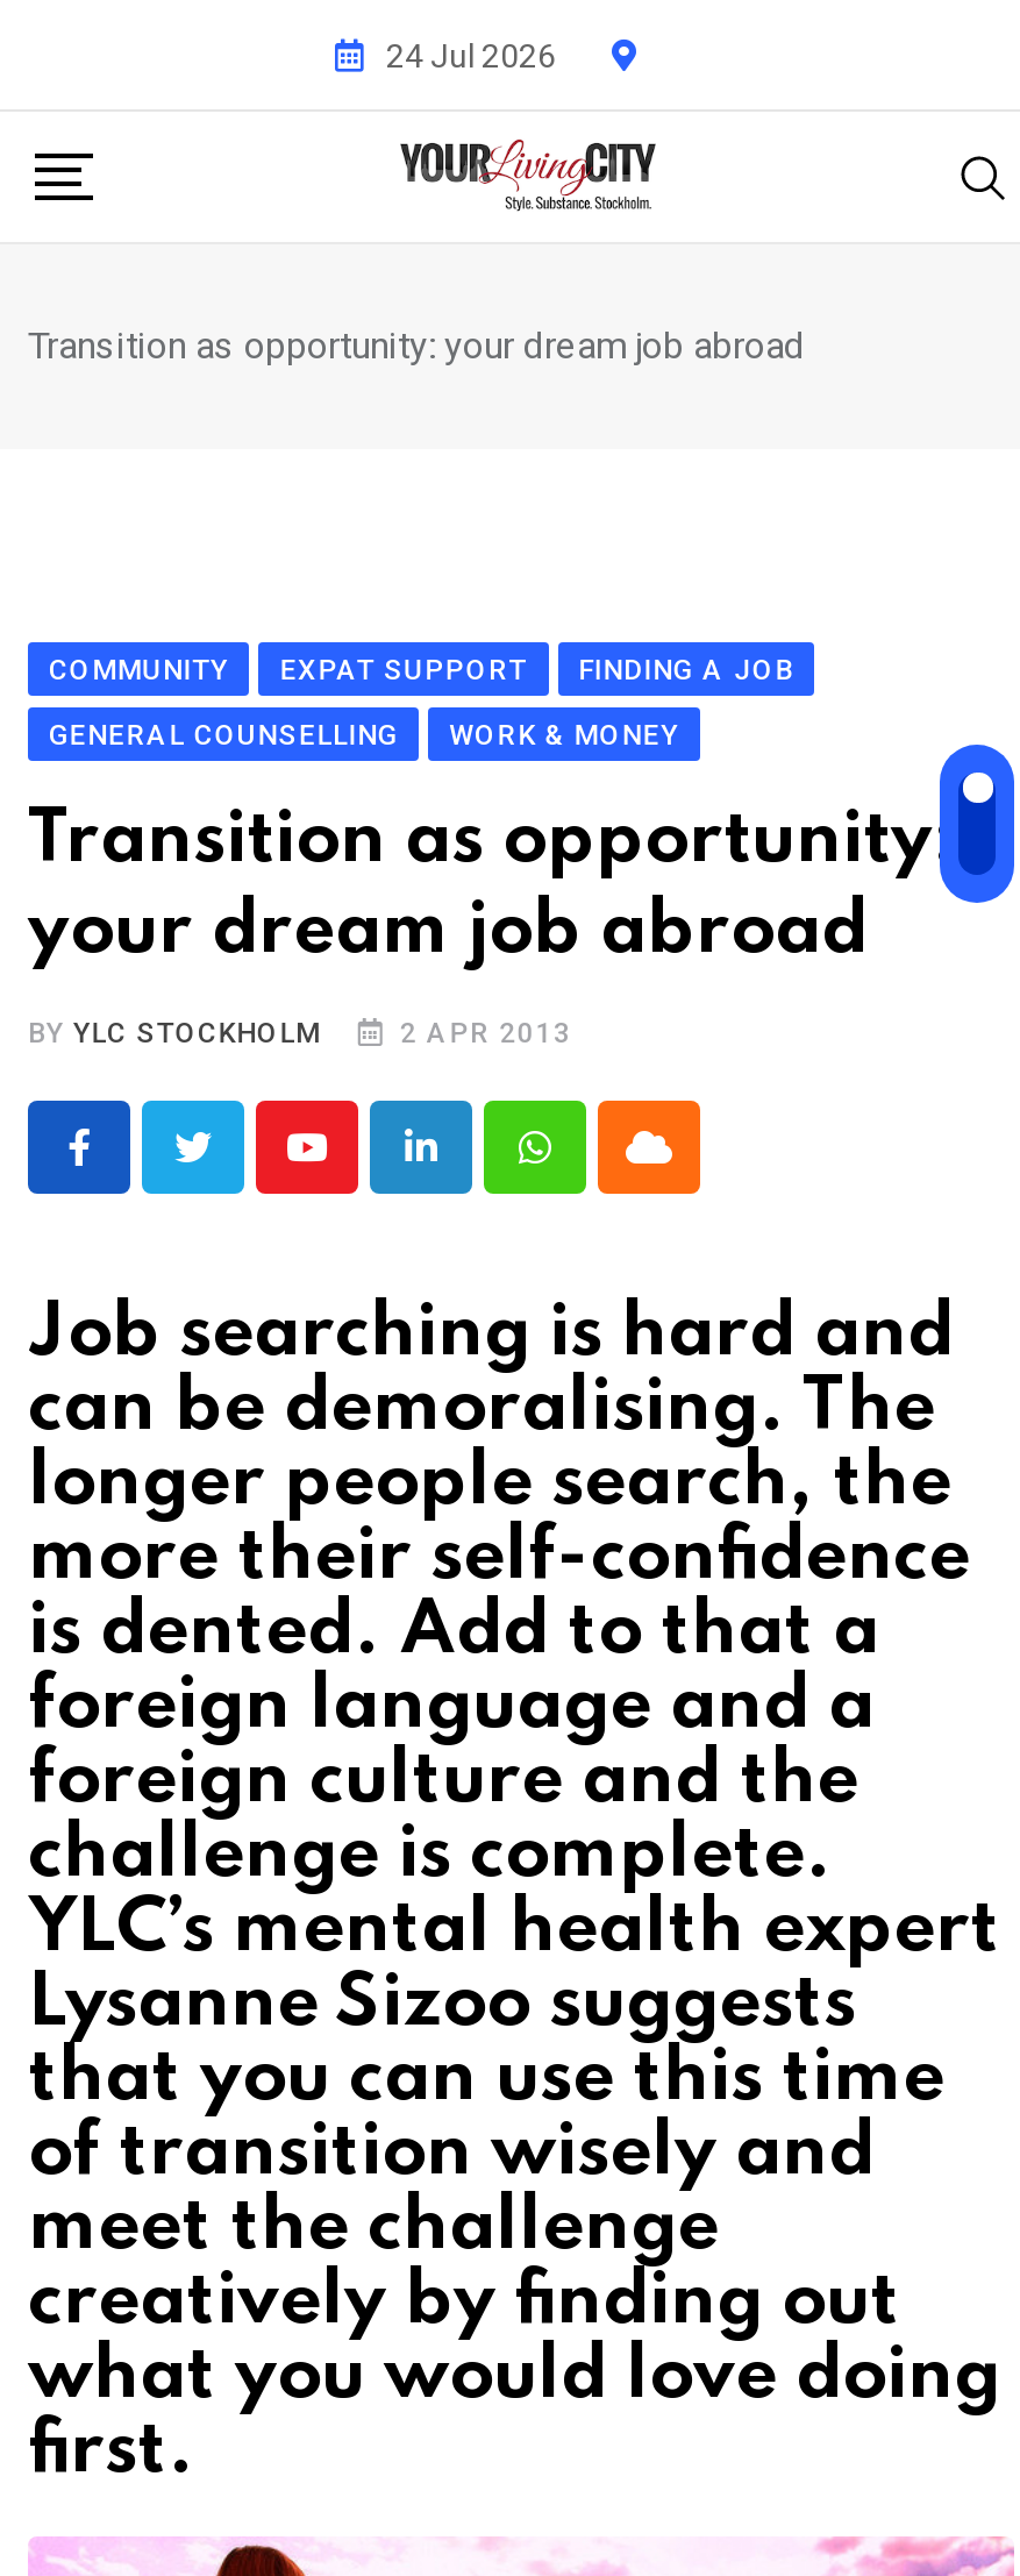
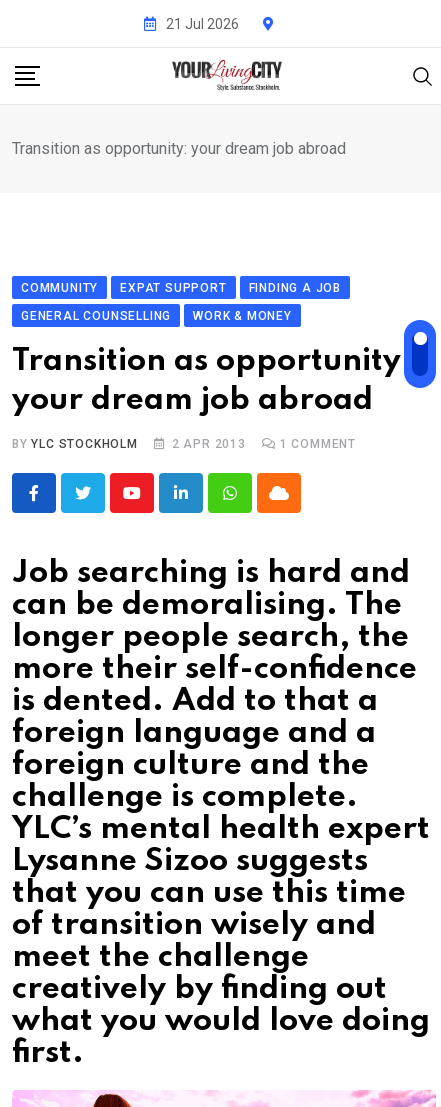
- 24 Jul 2026
+ 21 Jul 2026

+ 1 COMMENT
